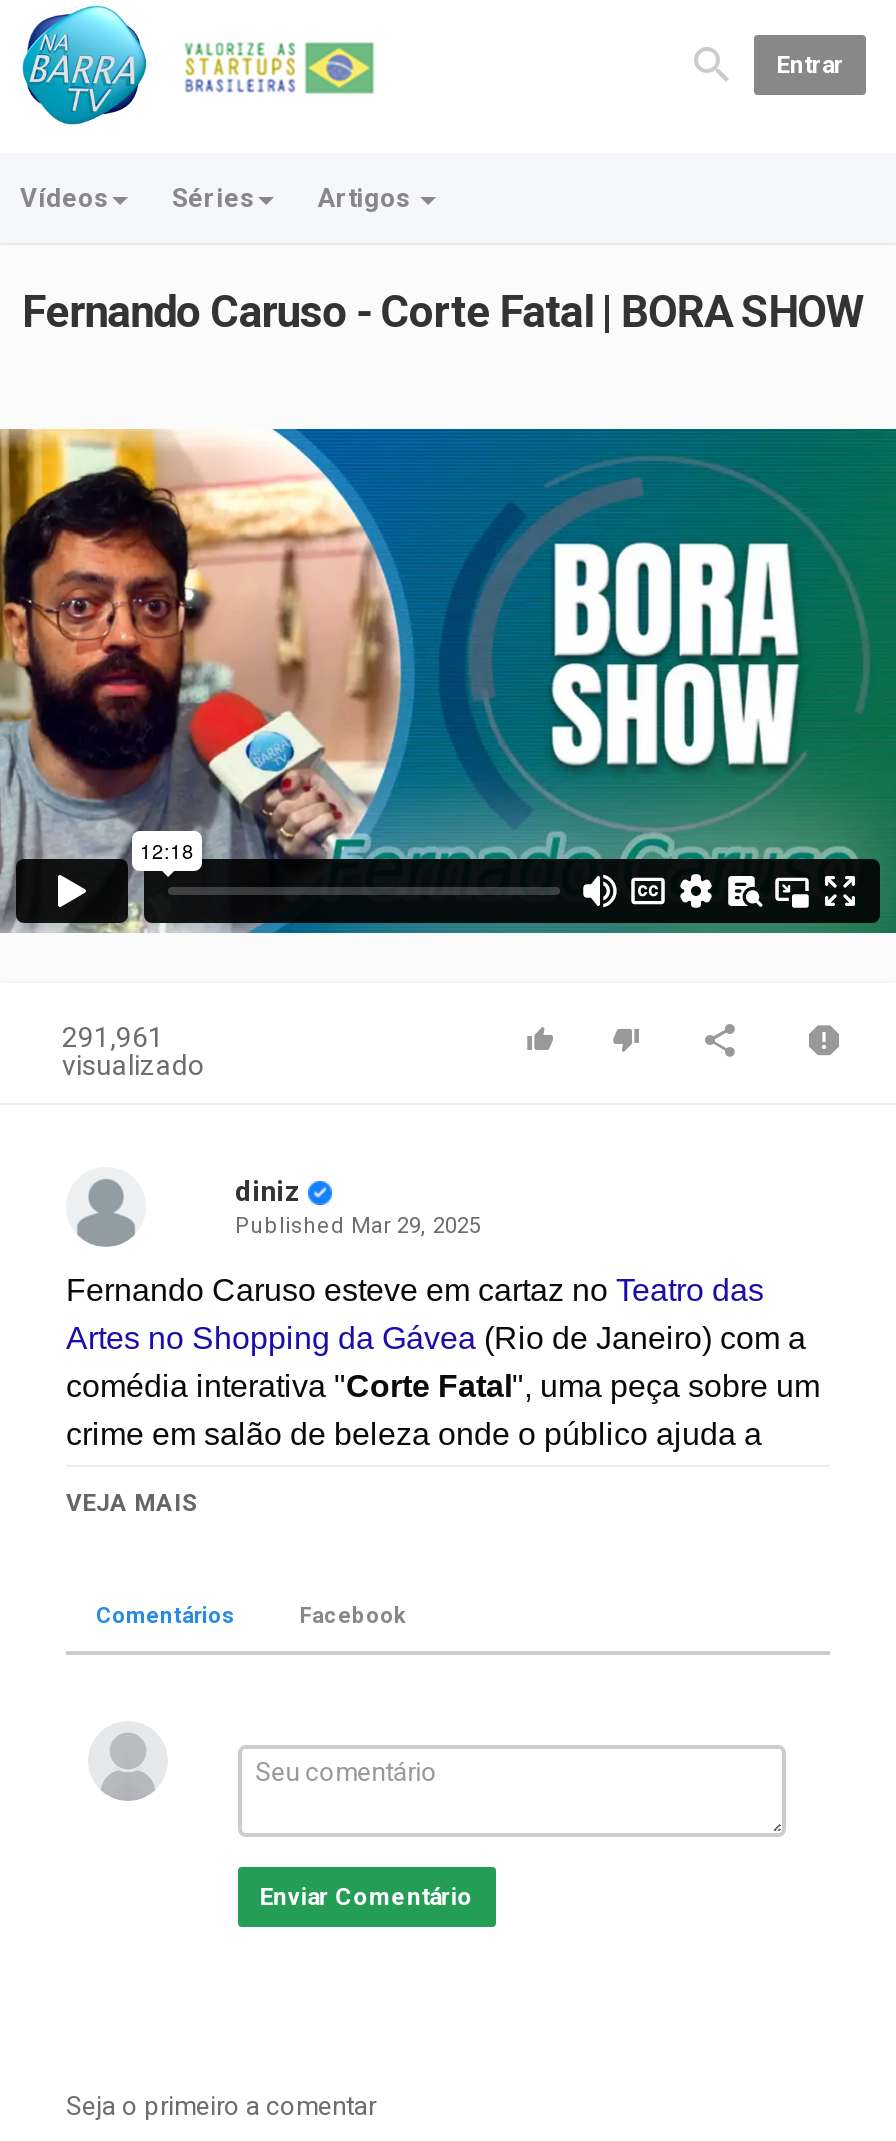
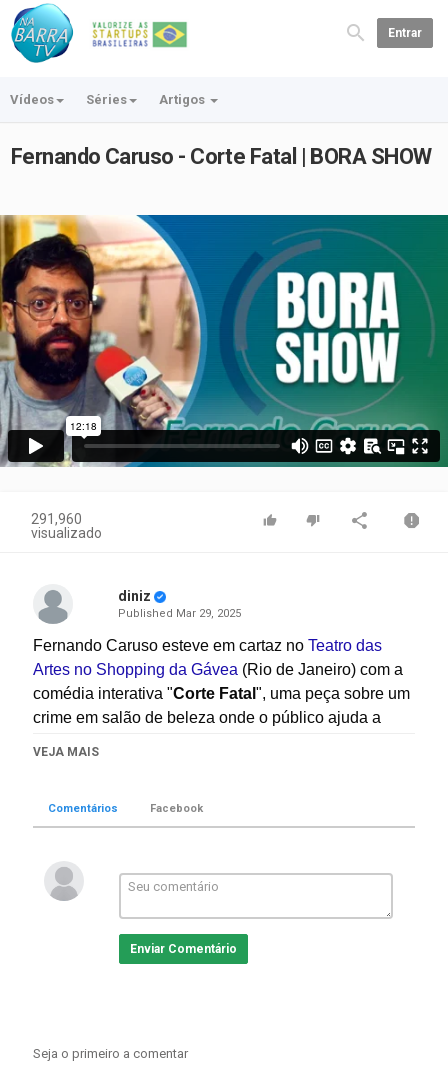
- 291,961
+ 291,960
